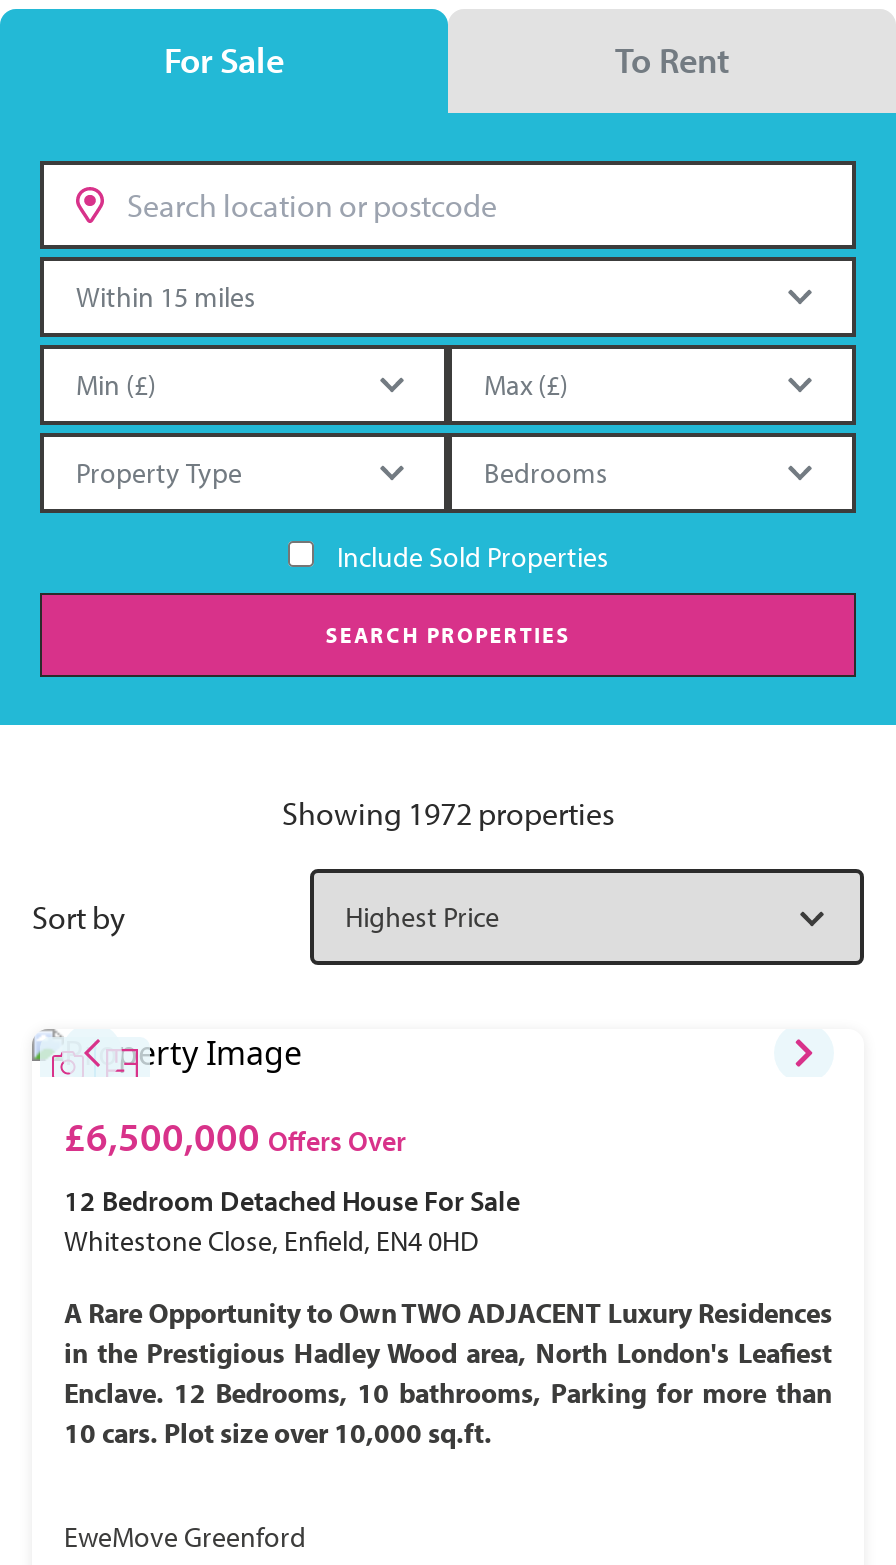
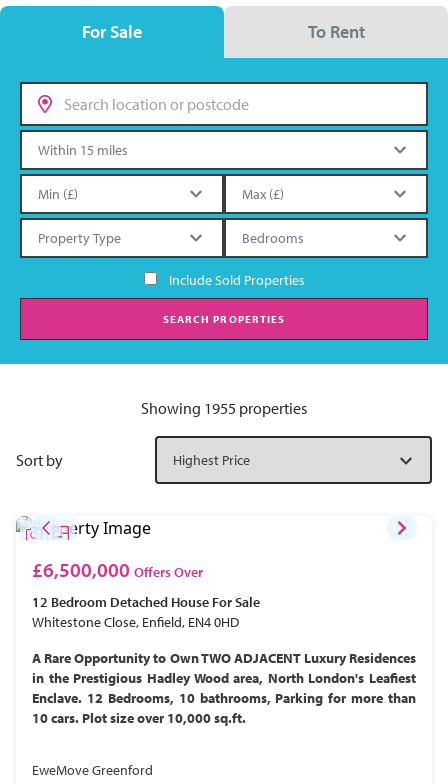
- Showing 1972 properties
+ Showing 1955 properties
